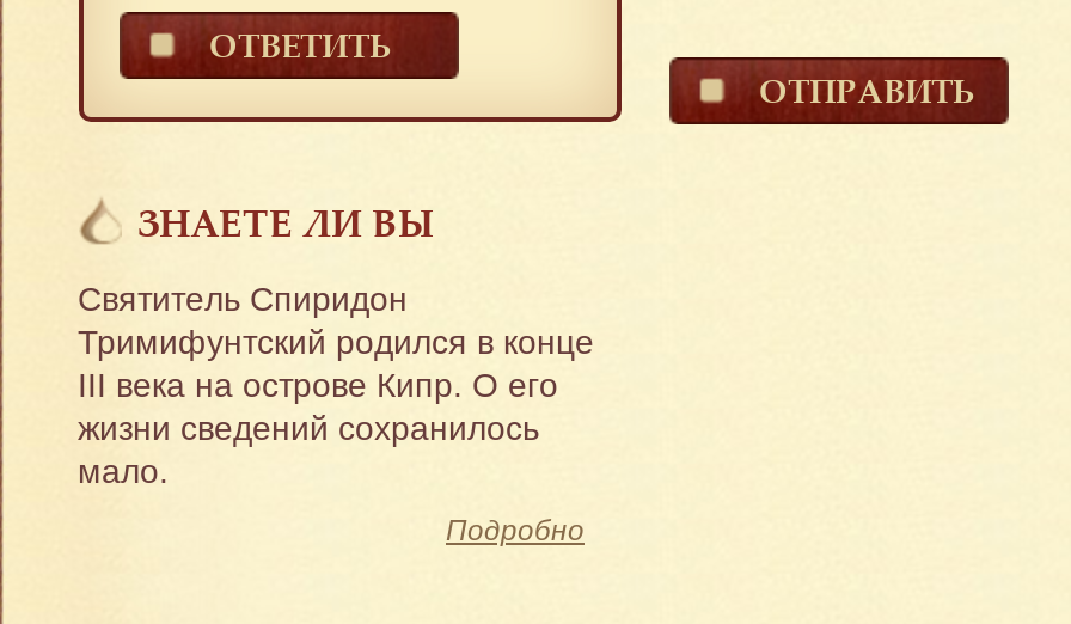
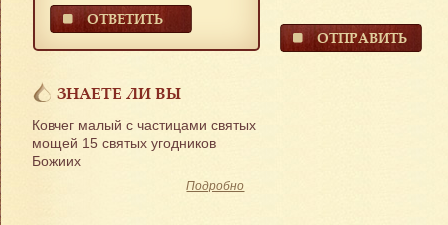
- Святитель Спиридон
- Тримифунтский родился в конце
- III века на острове Кипр. О его
- жизни сведений сохранилось
- мало.
+ Ковчег малый с частицами святых
+ мощей 15 святых угодников
+ Божиих
